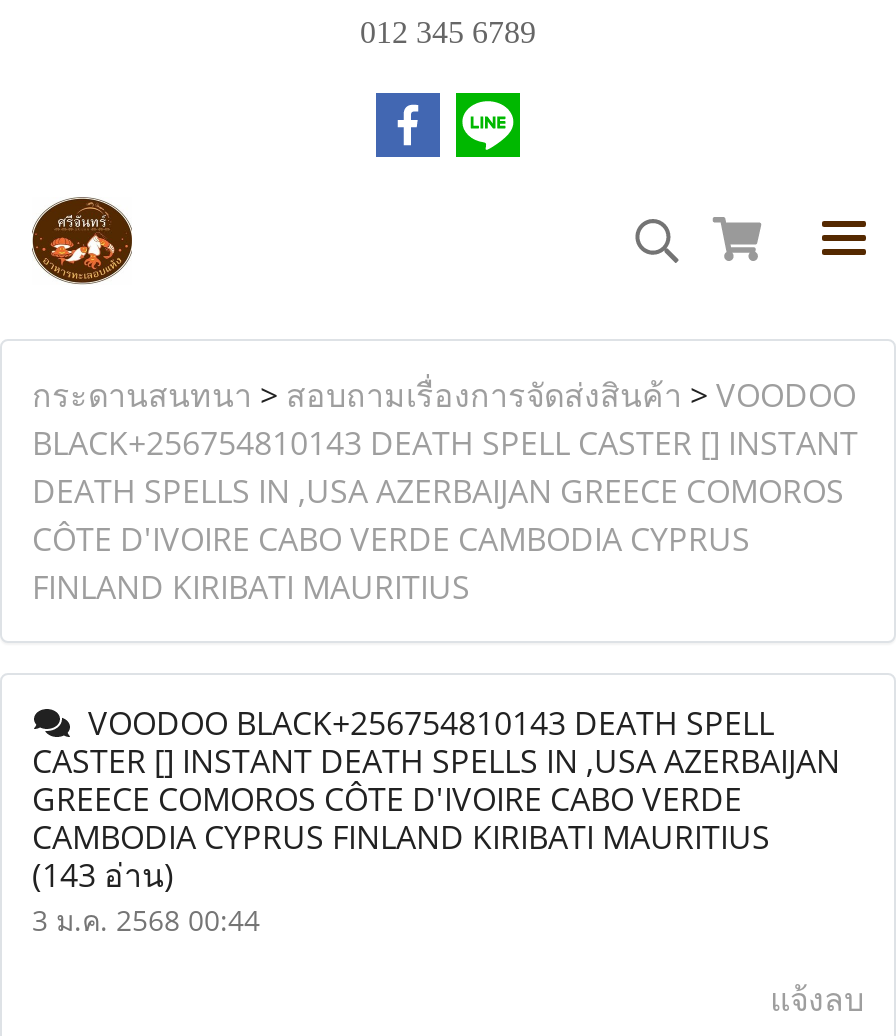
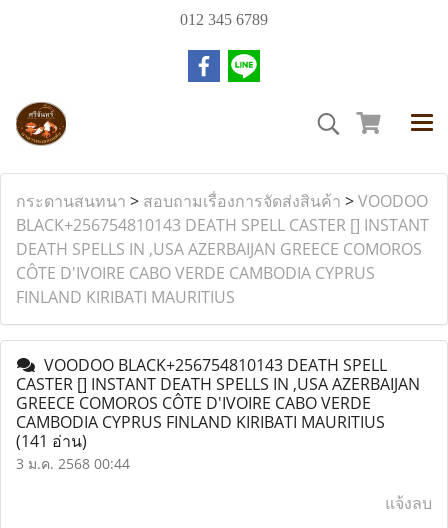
- (143 อ่าน)
+ (141 อ่าน)
